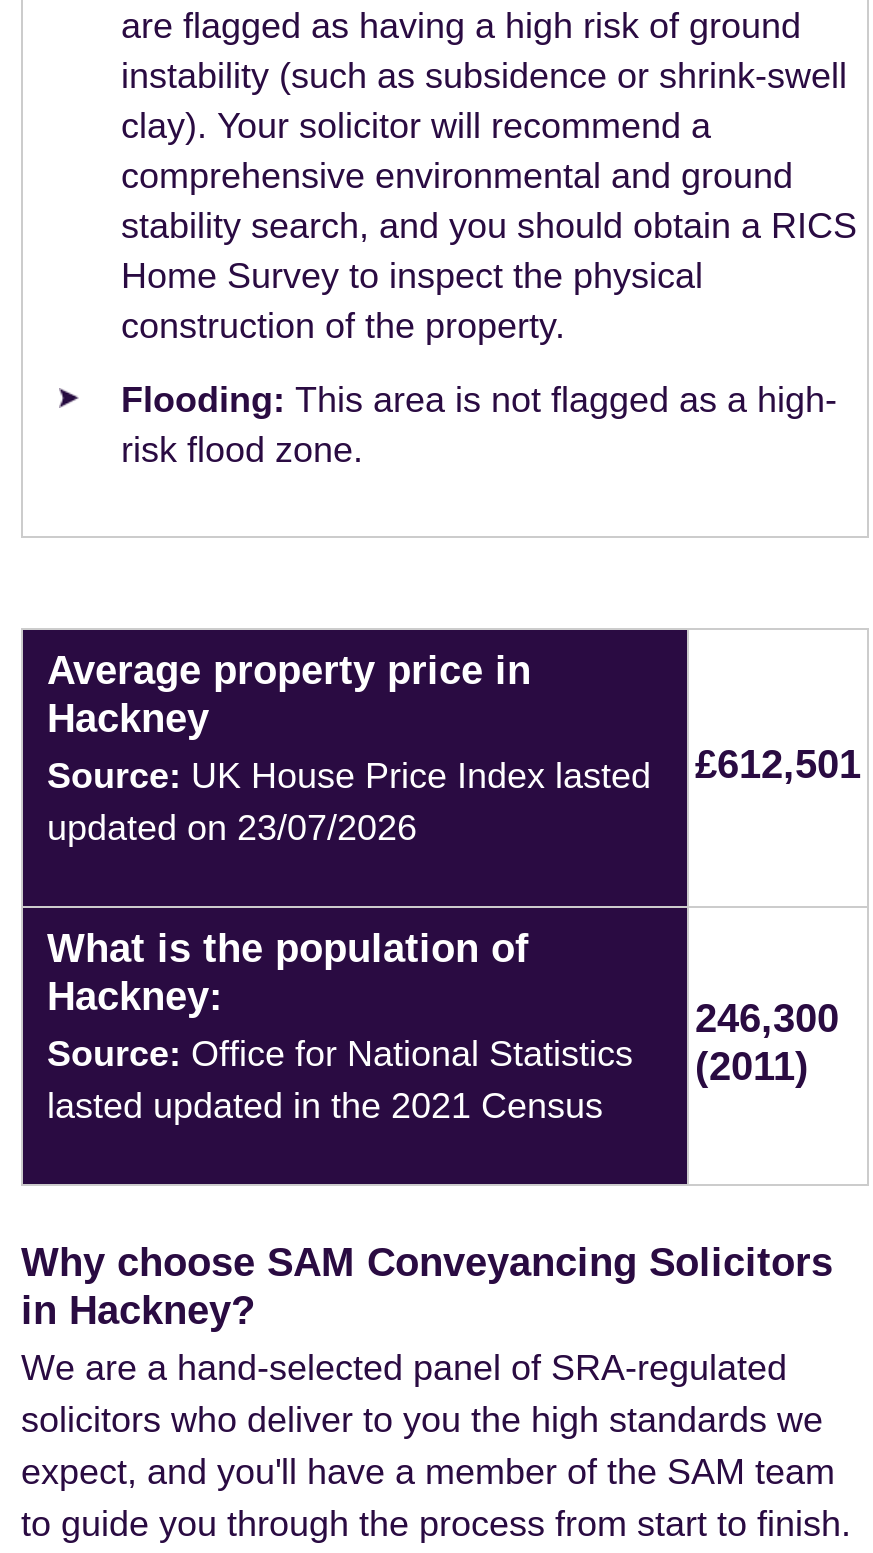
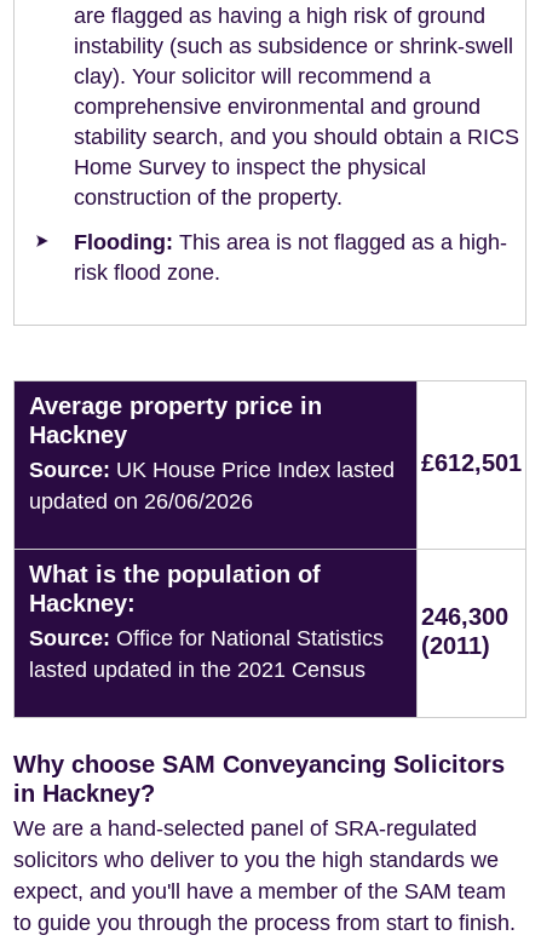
- updated on 23/07/2026
+ updated on 26/06/2026
